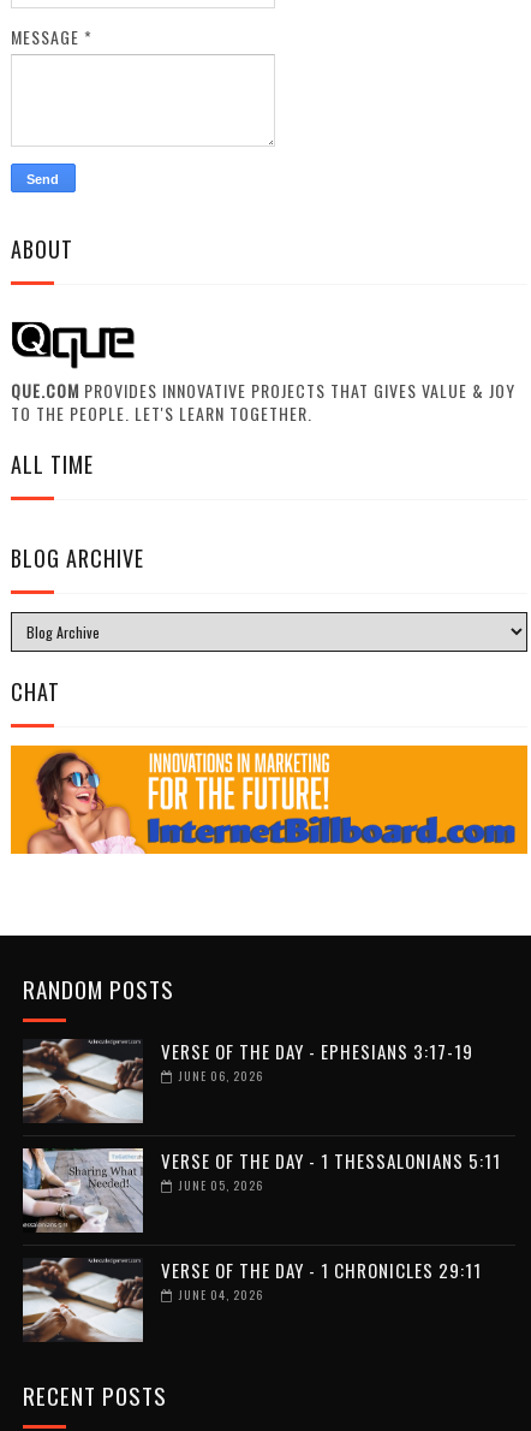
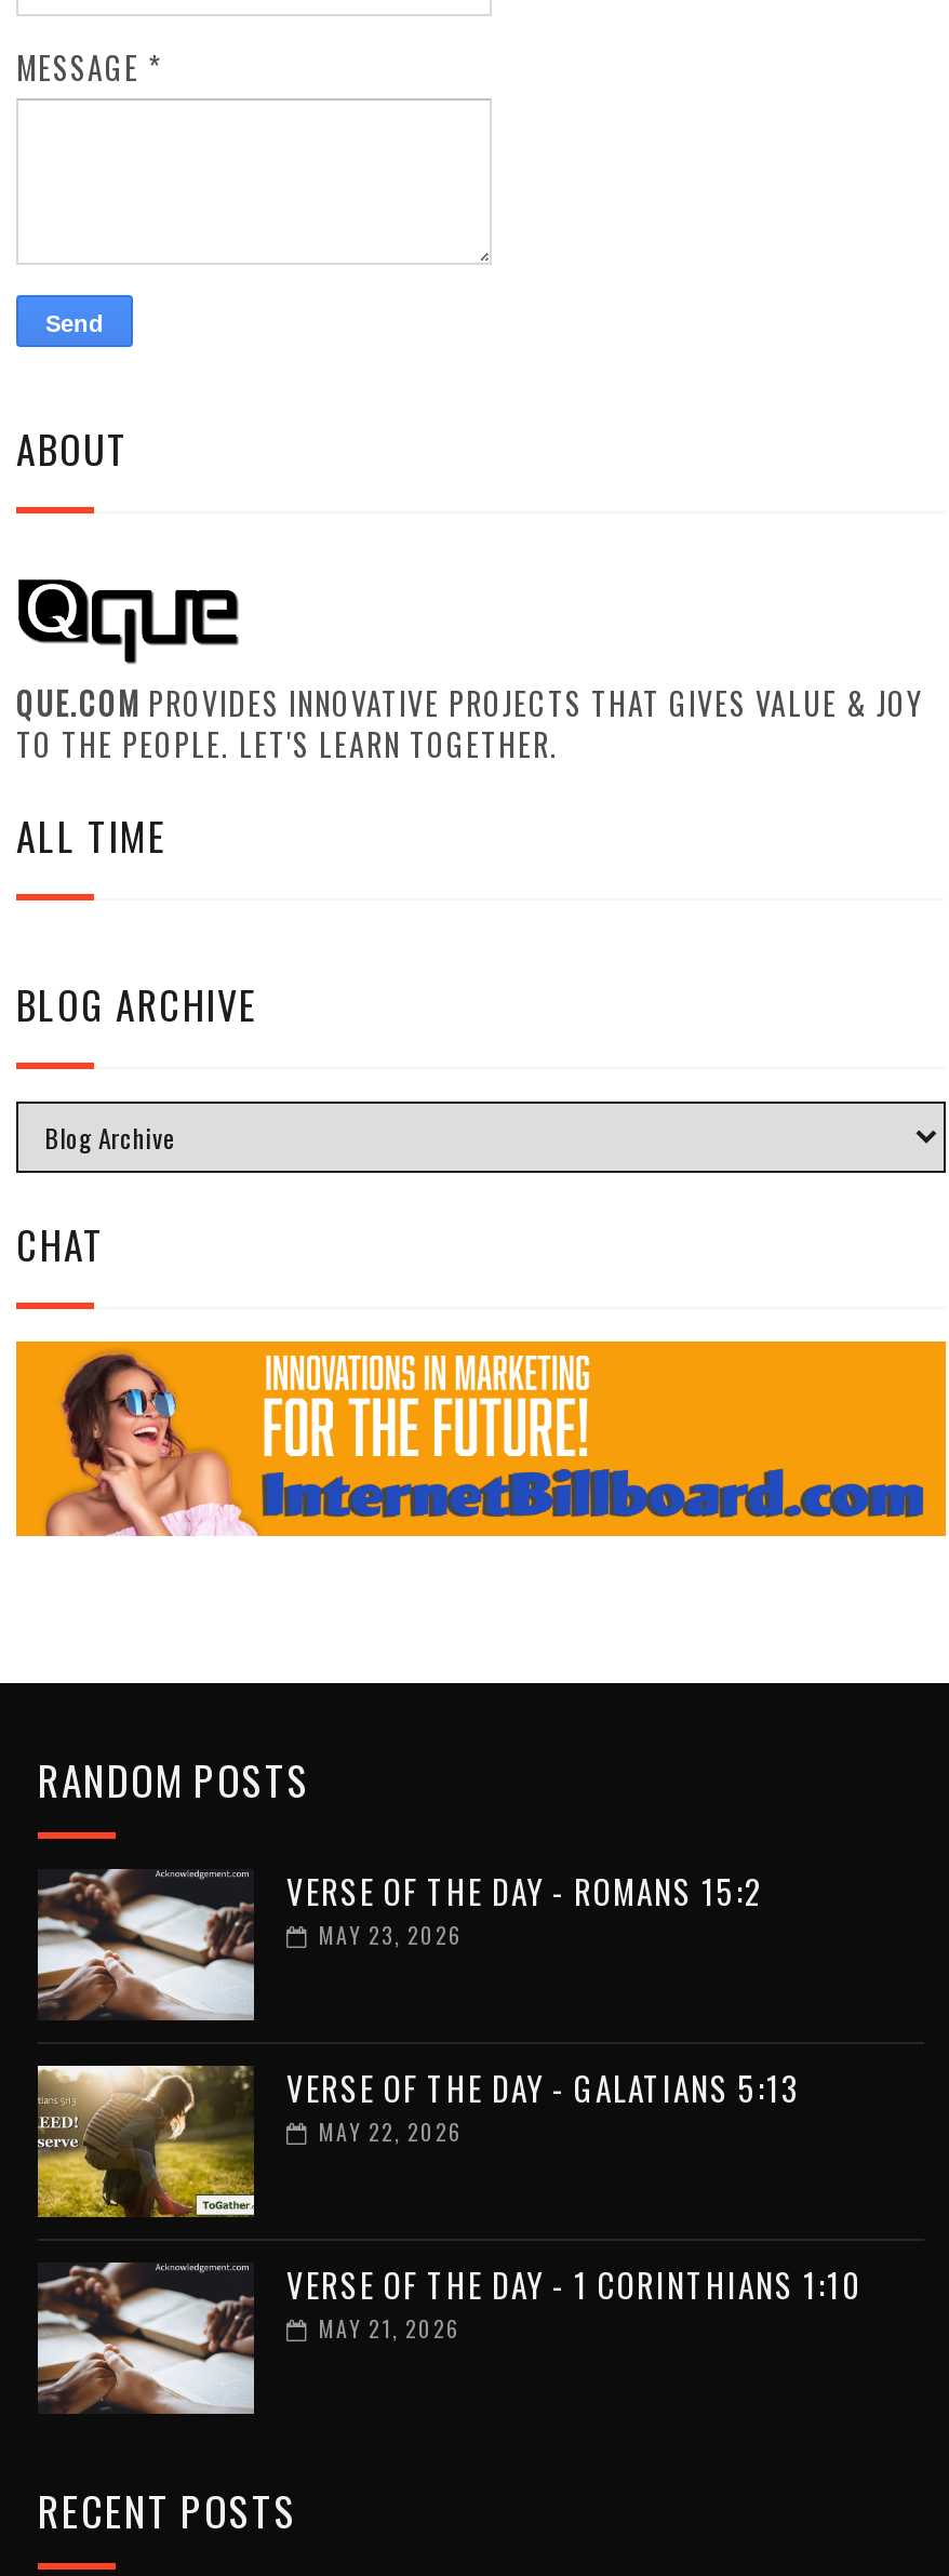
- VERSE OF THE DAY - EPHESIANS 3:17-19
- JUNE 06, 2026
+ VERSE OF THE DAY - ROMANS 15:2
+ MAY 23, 2026

- [image]
- VERSE OF THE DAY - 1 THESSALONIANS 5:11
- JUNE 05, 2026
+ [image]
+ VERSE OF THE DAY - GALATIANS 5:13
+ MAY 22, 2026

- VERSE OF THE DAY - 1 CHRONICLES 29:11
- JUNE 04, 2026
+ VERSE OF THE DAY - 1 CORINTHIANS 1:10
+ MAY 21, 2026
